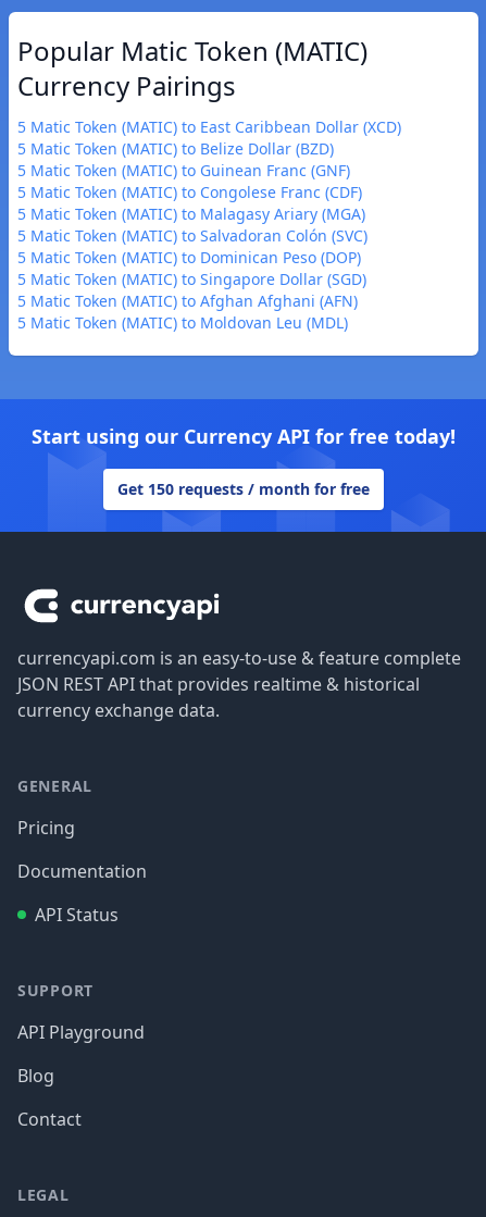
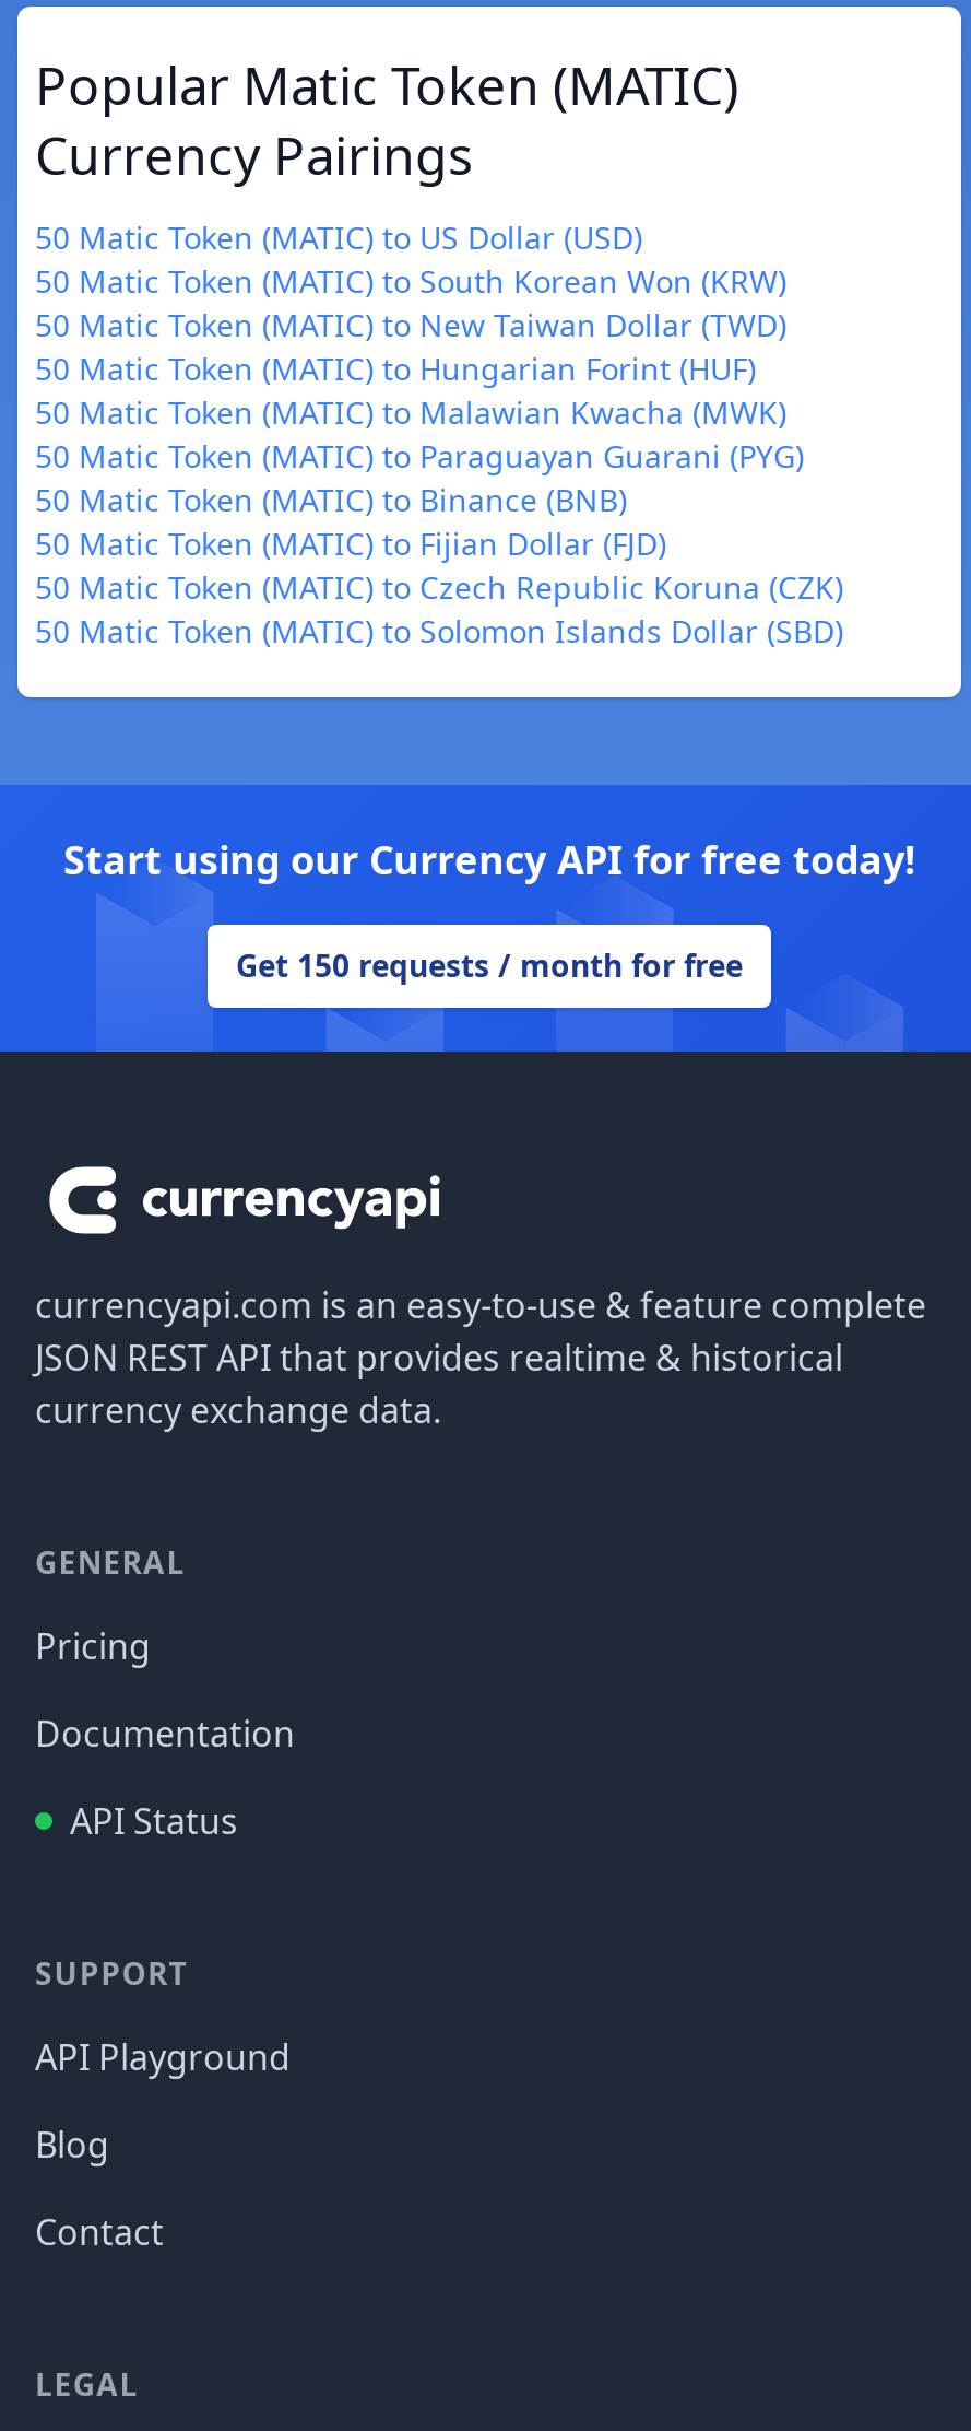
- 5 Matic Token (MATIC) to East Caribbean Dollar (XCD)
- 5 Matic Token (MATIC) to Belize Dollar (BZD)
- 5 Matic Token (MATIC) to Guinean Franc (GNF)
- 5 Matic Token (MATIC) to Congolese Franc (CDF)
- 5 Matic Token (MATIC) to Malagasy Ariary (MGA)
- 5 Matic Token (MATIC) to Salvadoran Colón (SVC)
- 5 Matic Token (MATIC) to Dominican Peso (DOP)
- 5 Matic Token (MATIC) to Singapore Dollar (SGD)
- 5 Matic Token (MATIC) to Afghan Afghani (AFN)
- 5 Matic Token (MATIC) to Moldovan Leu (MDL)
+ 50 Matic Token (MATIC) to US Dollar (USD)
+ 50 Matic Token (MATIC) to South Korean Won (KRW)
+ 50 Matic Token (MATIC) to New Taiwan Dollar (TWD)
+ 50 Matic Token (MATIC) to Hungarian Forint (HUF)
+ 50 Matic Token (MATIC) to Malawian Kwacha (MWK)
+ 50 Matic Token (MATIC) to Paraguayan Guarani (PYG)
+ 50 Matic Token (MATIC) to Binance (BNB)
+ 50 Matic Token (MATIC) to Fijian Dollar (FJD)
+ 50 Matic Token (MATIC) to Czech Republic Koruna (CZK)
+ 50 Matic Token (MATIC) to Solomon Islands Dollar (SBD)
